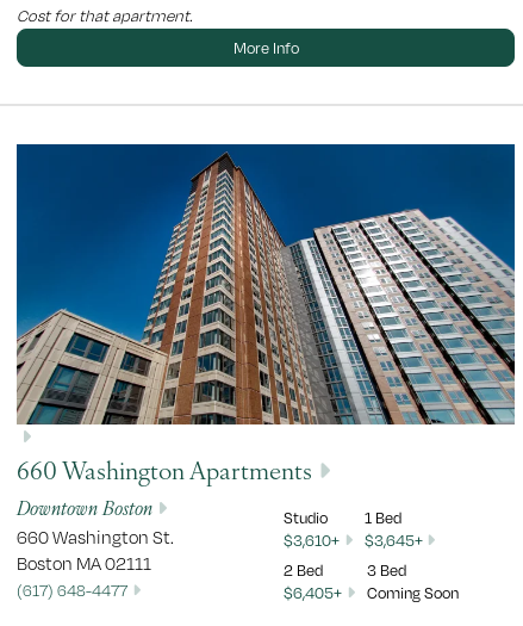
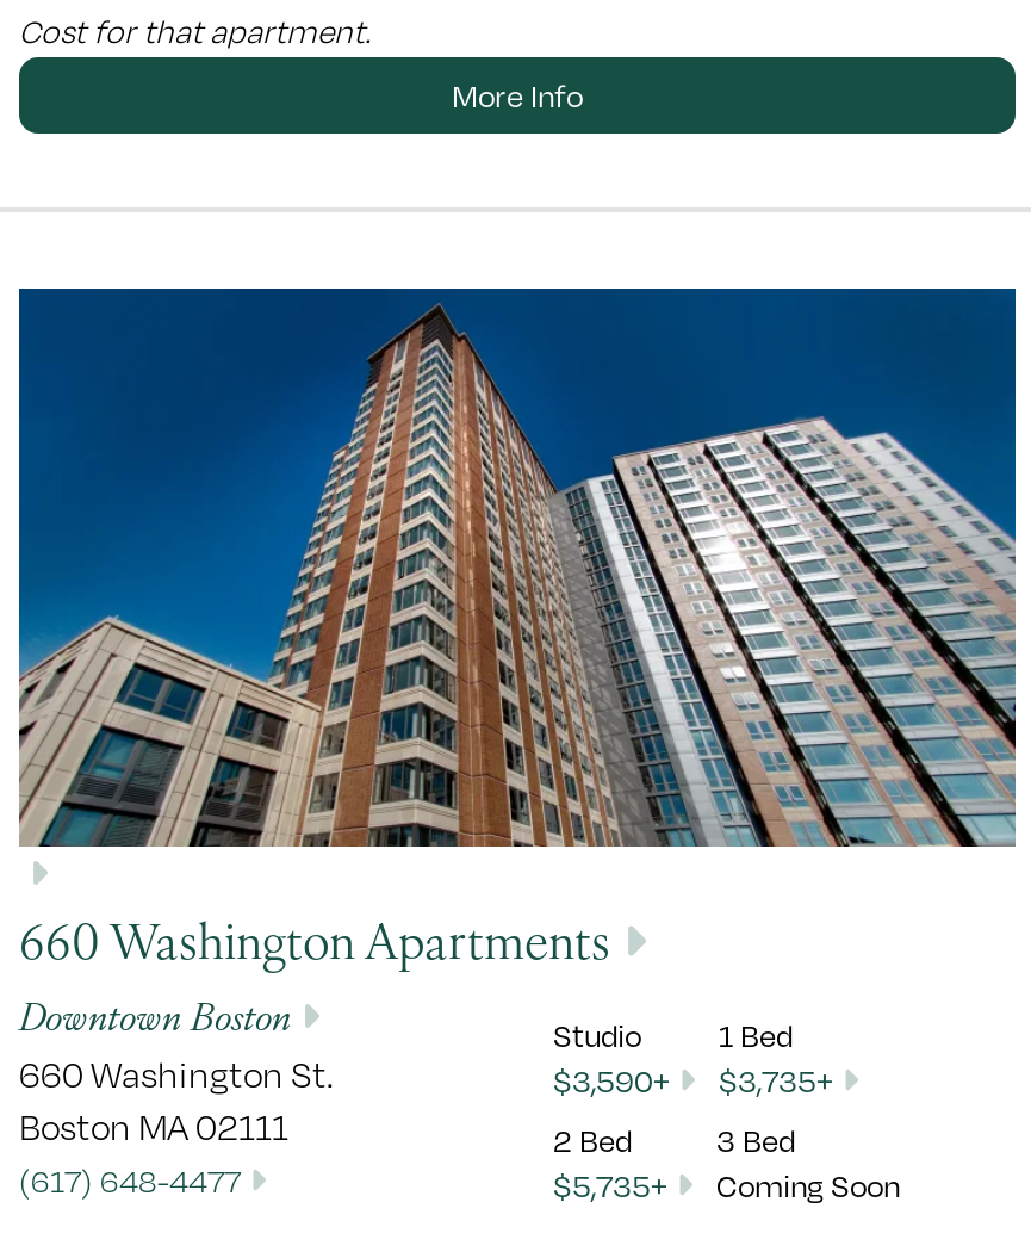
- $3,610+
+ $3,590+

- $3,645+
+ $3,735+

- $6,405+ Coming Soon
+ $5,735+ Coming Soon
